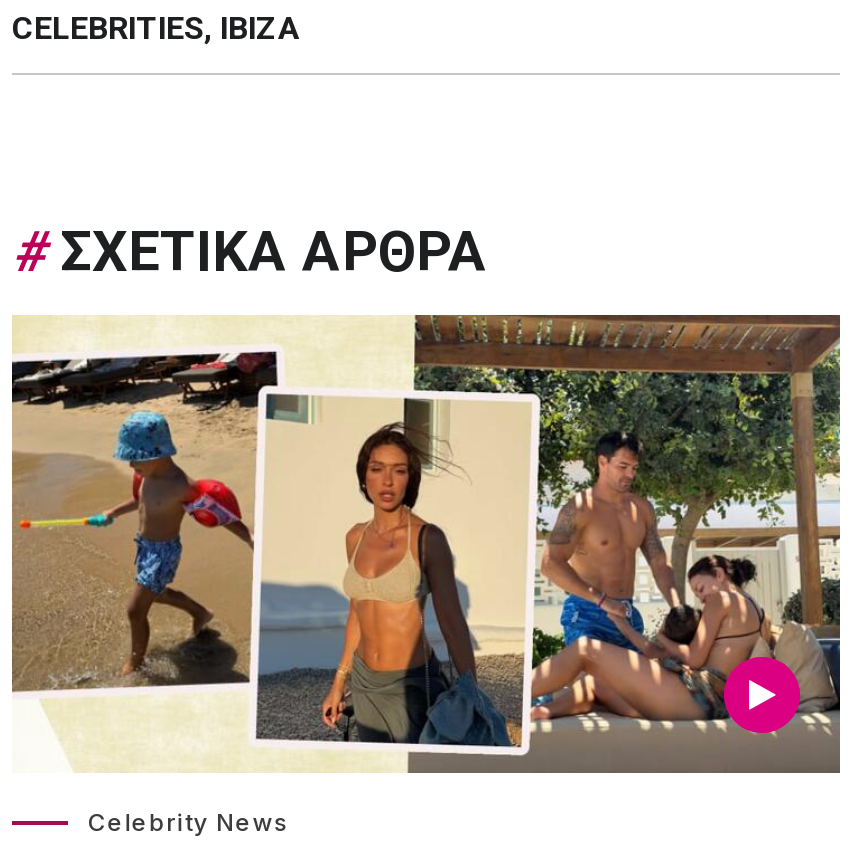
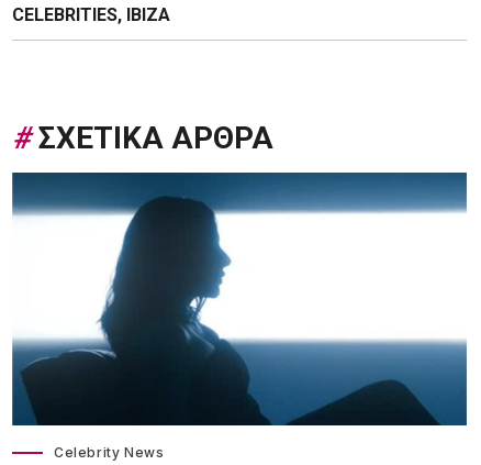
- [image]
+ [image]
